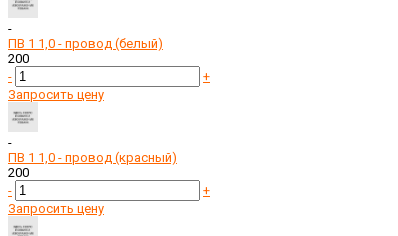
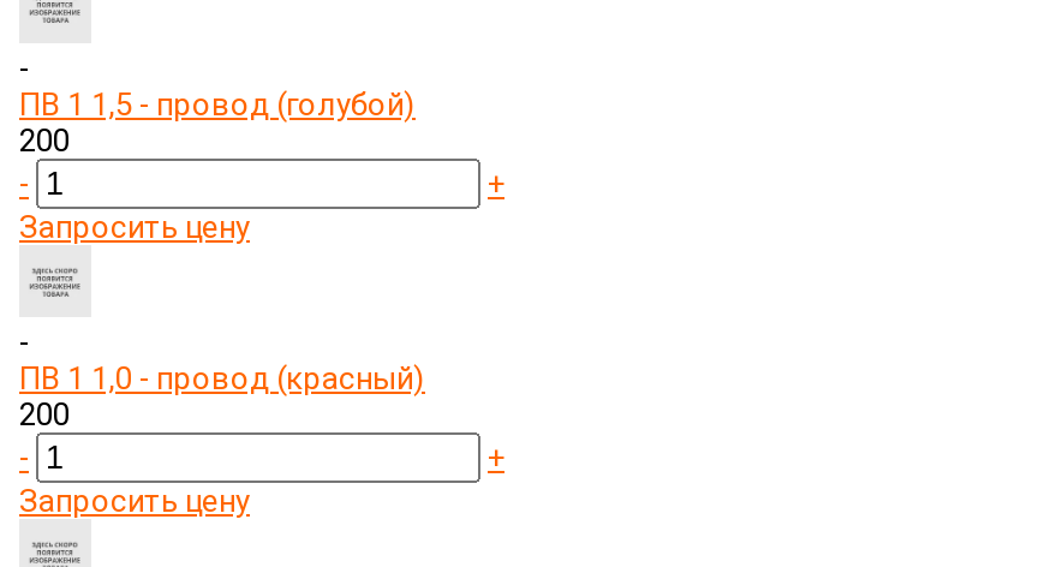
- ПВ 1 1,0 - провод (белый)
+ ПВ 1 1,5 - провод (голубой)
